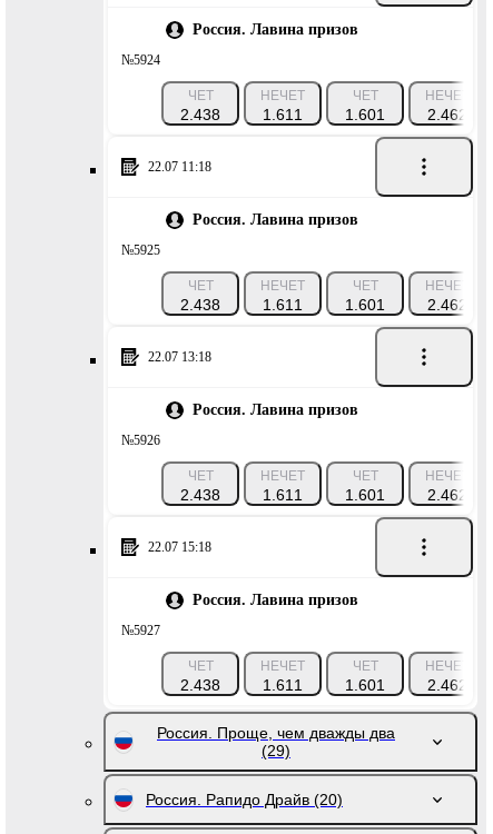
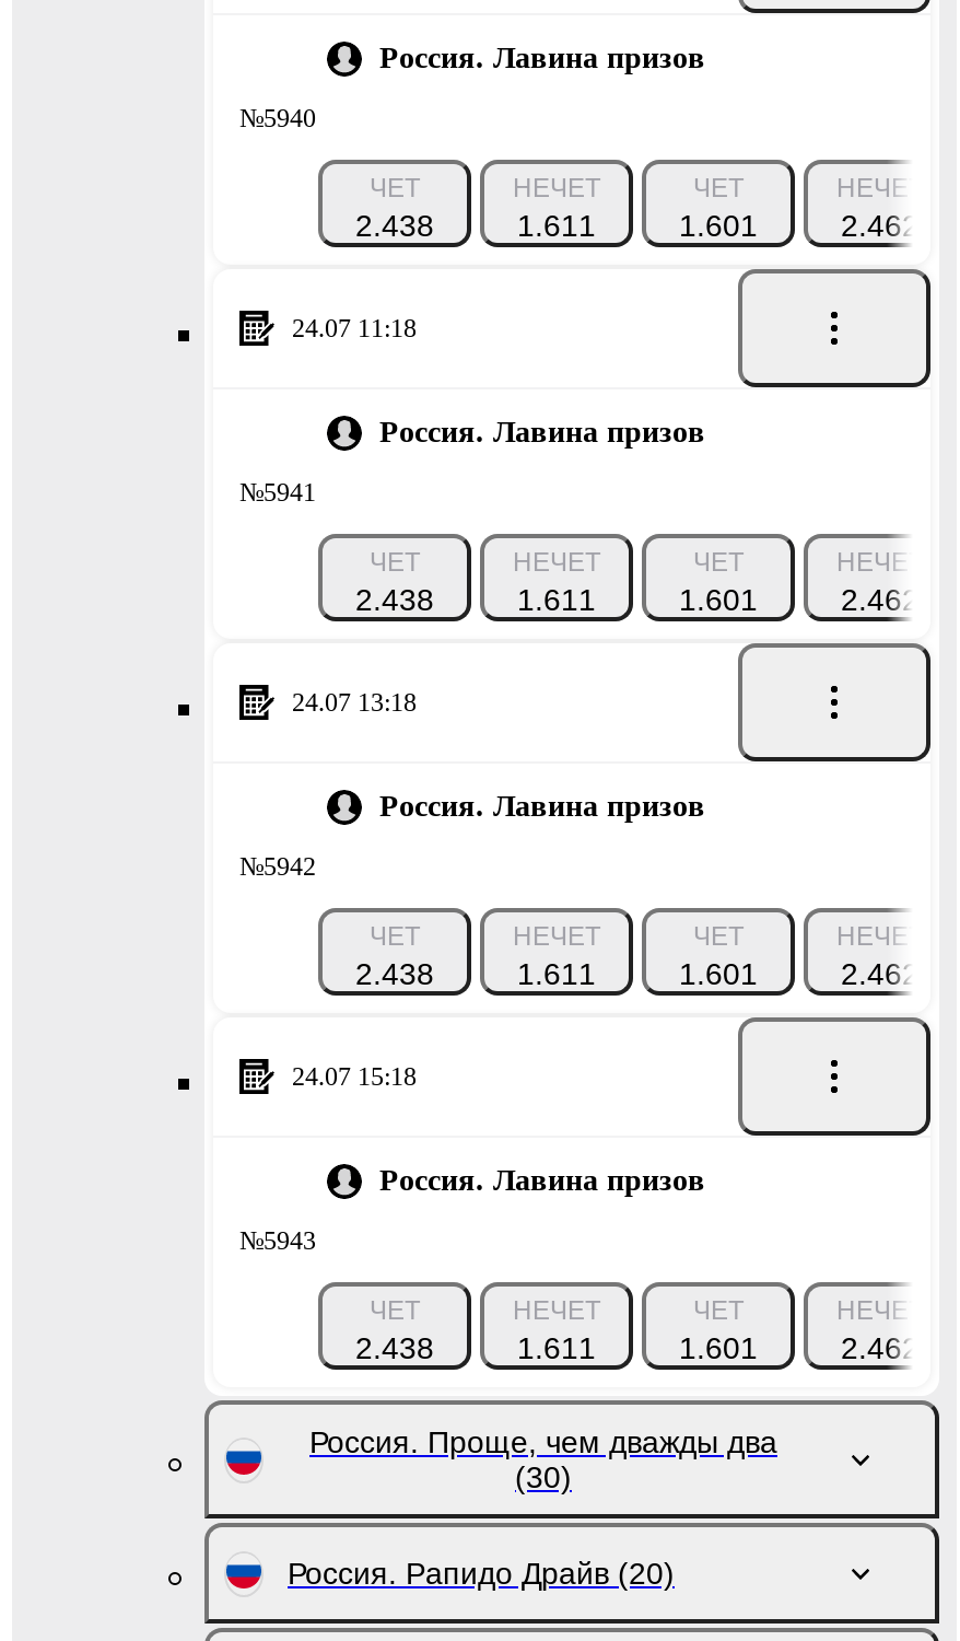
- №5924
+ №5940

- 22.07 11:18
+ 24.07 11:18

- №5925
+ №5941

- 22.07 13:18
+ 24.07 13:18

- №5926
+ №5942

- 22.07 15:18
+ 24.07 15:18

- №5927
+ №5943

- (29)
+ (30)
